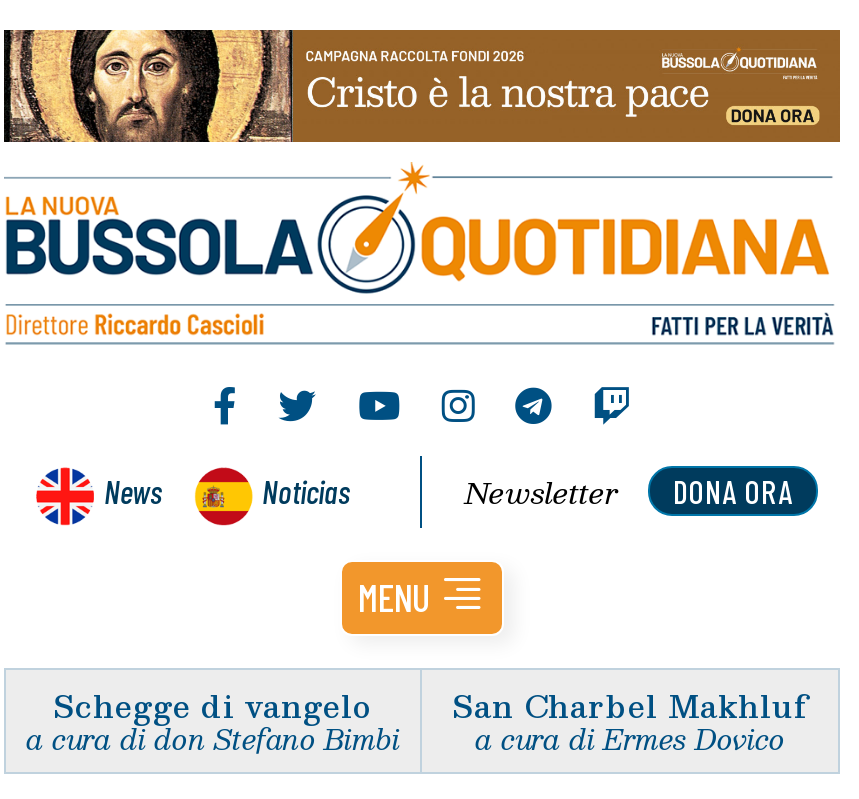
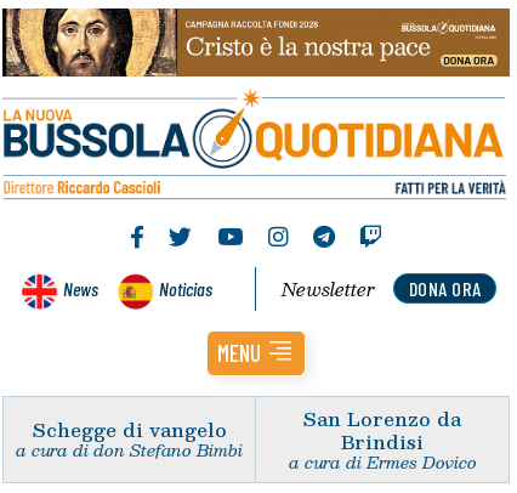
- San Charbel Makhluf
+ San Lorenzo da
+ Brindisi
